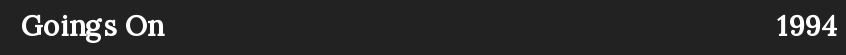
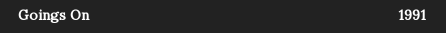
- 1994
+ 1991
